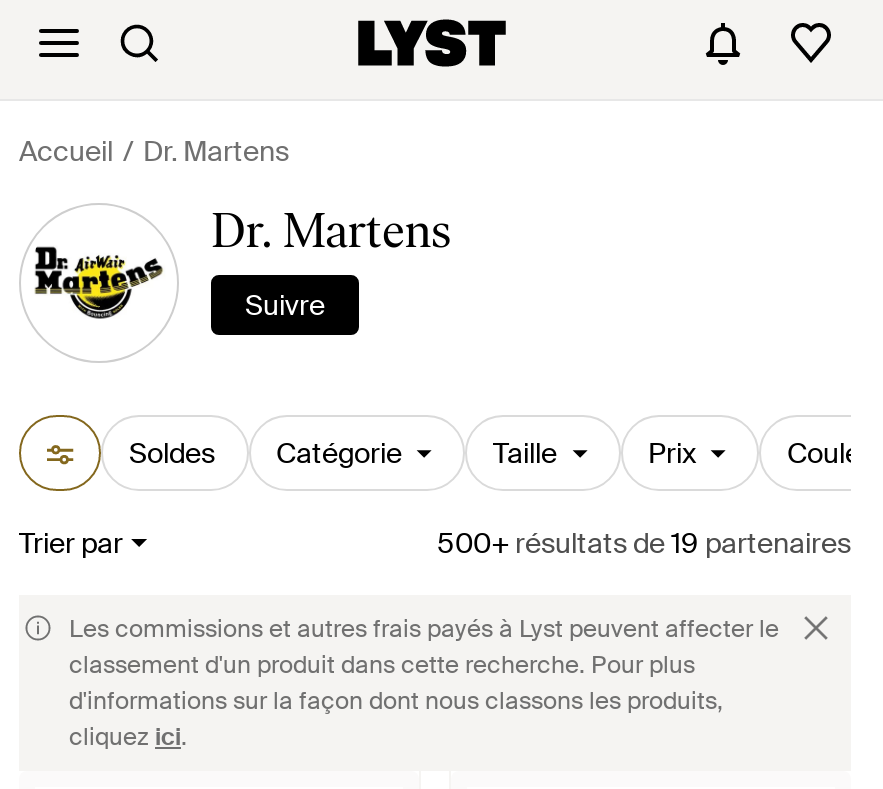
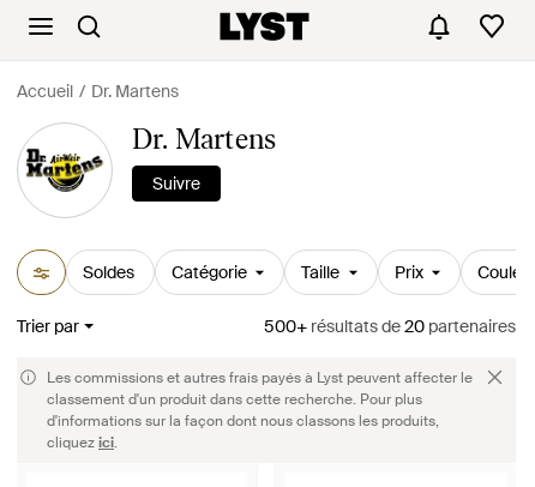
- 500+ résultats de 19 partenaires
+ 500+ résultats de 20 partenaires
